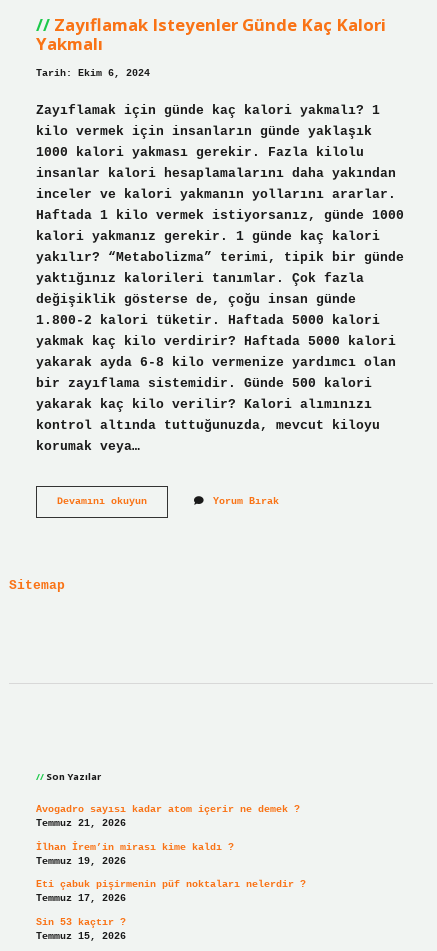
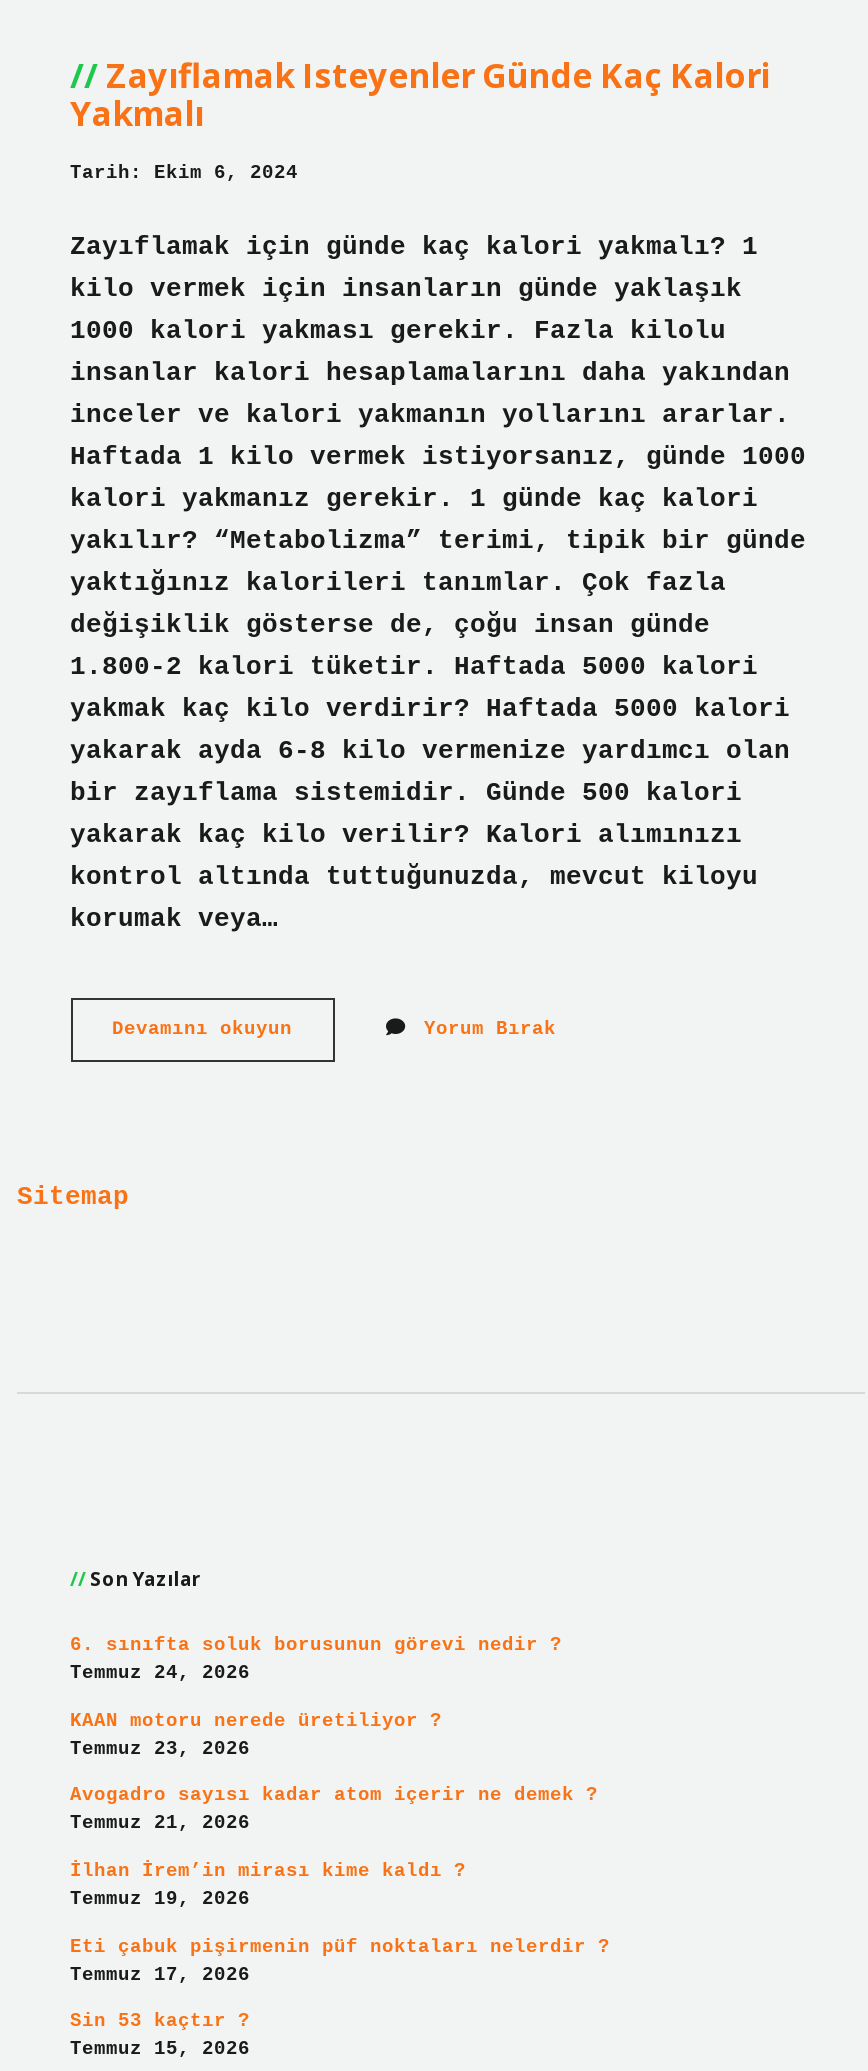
+ 6. sınıfta soluk borusunun görevi nedir ?
+ Temmuz 24, 2026
+ KAAN motoru nerede üretiliyor ?
+ Temmuz 23, 2026
